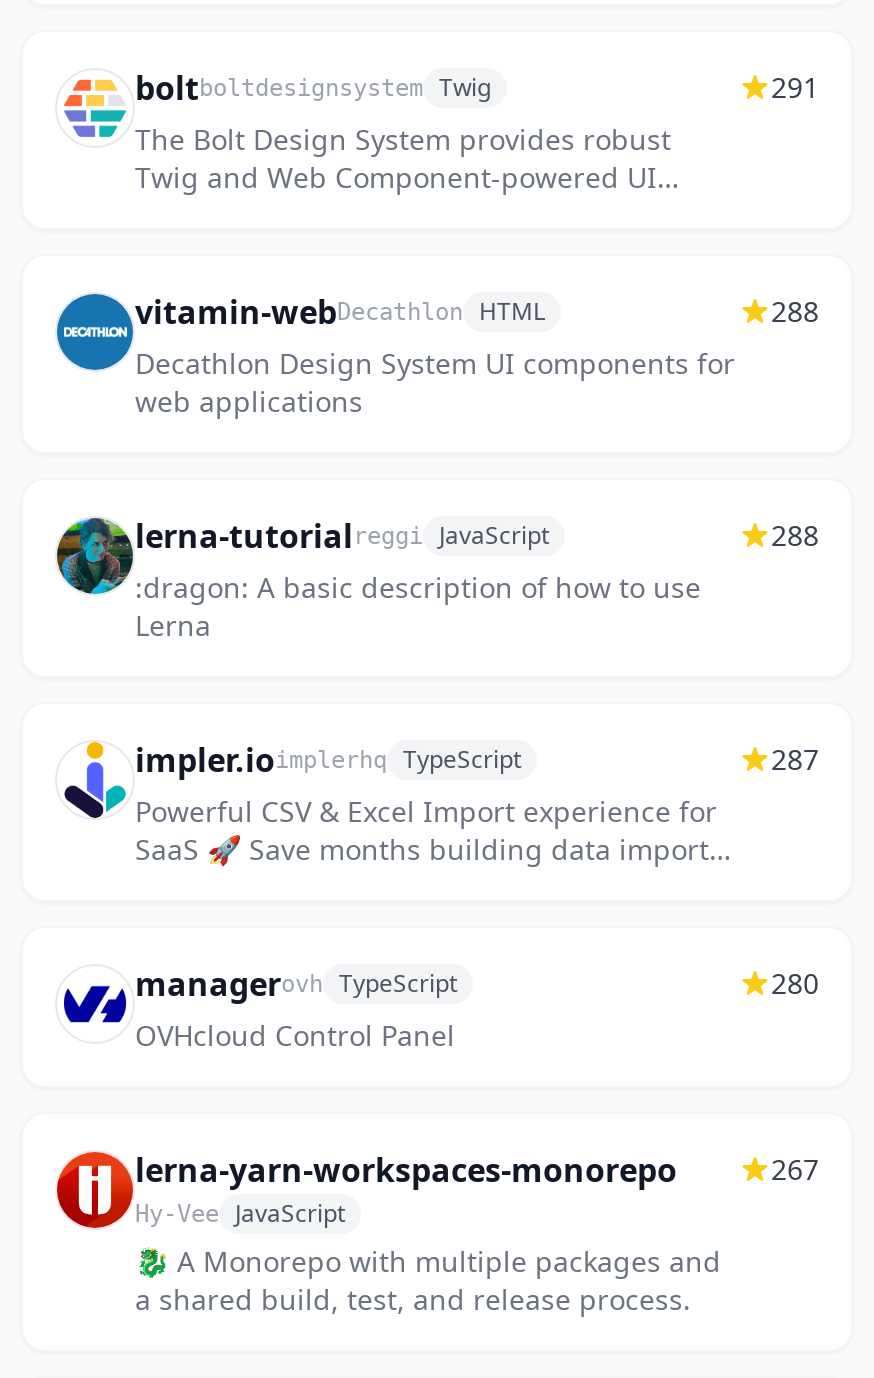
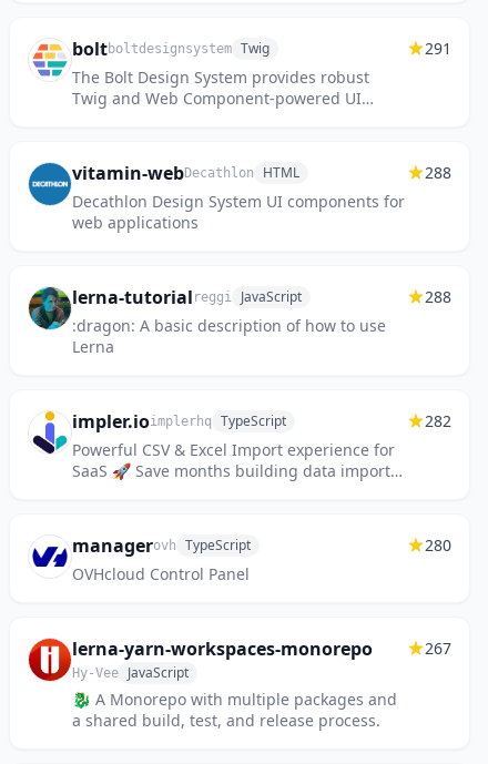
- 287
+ 282
